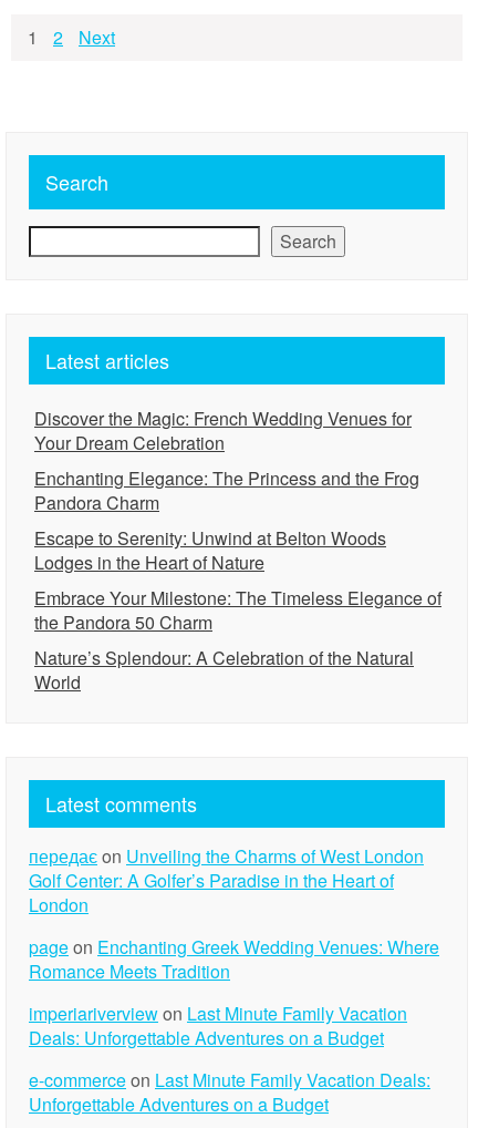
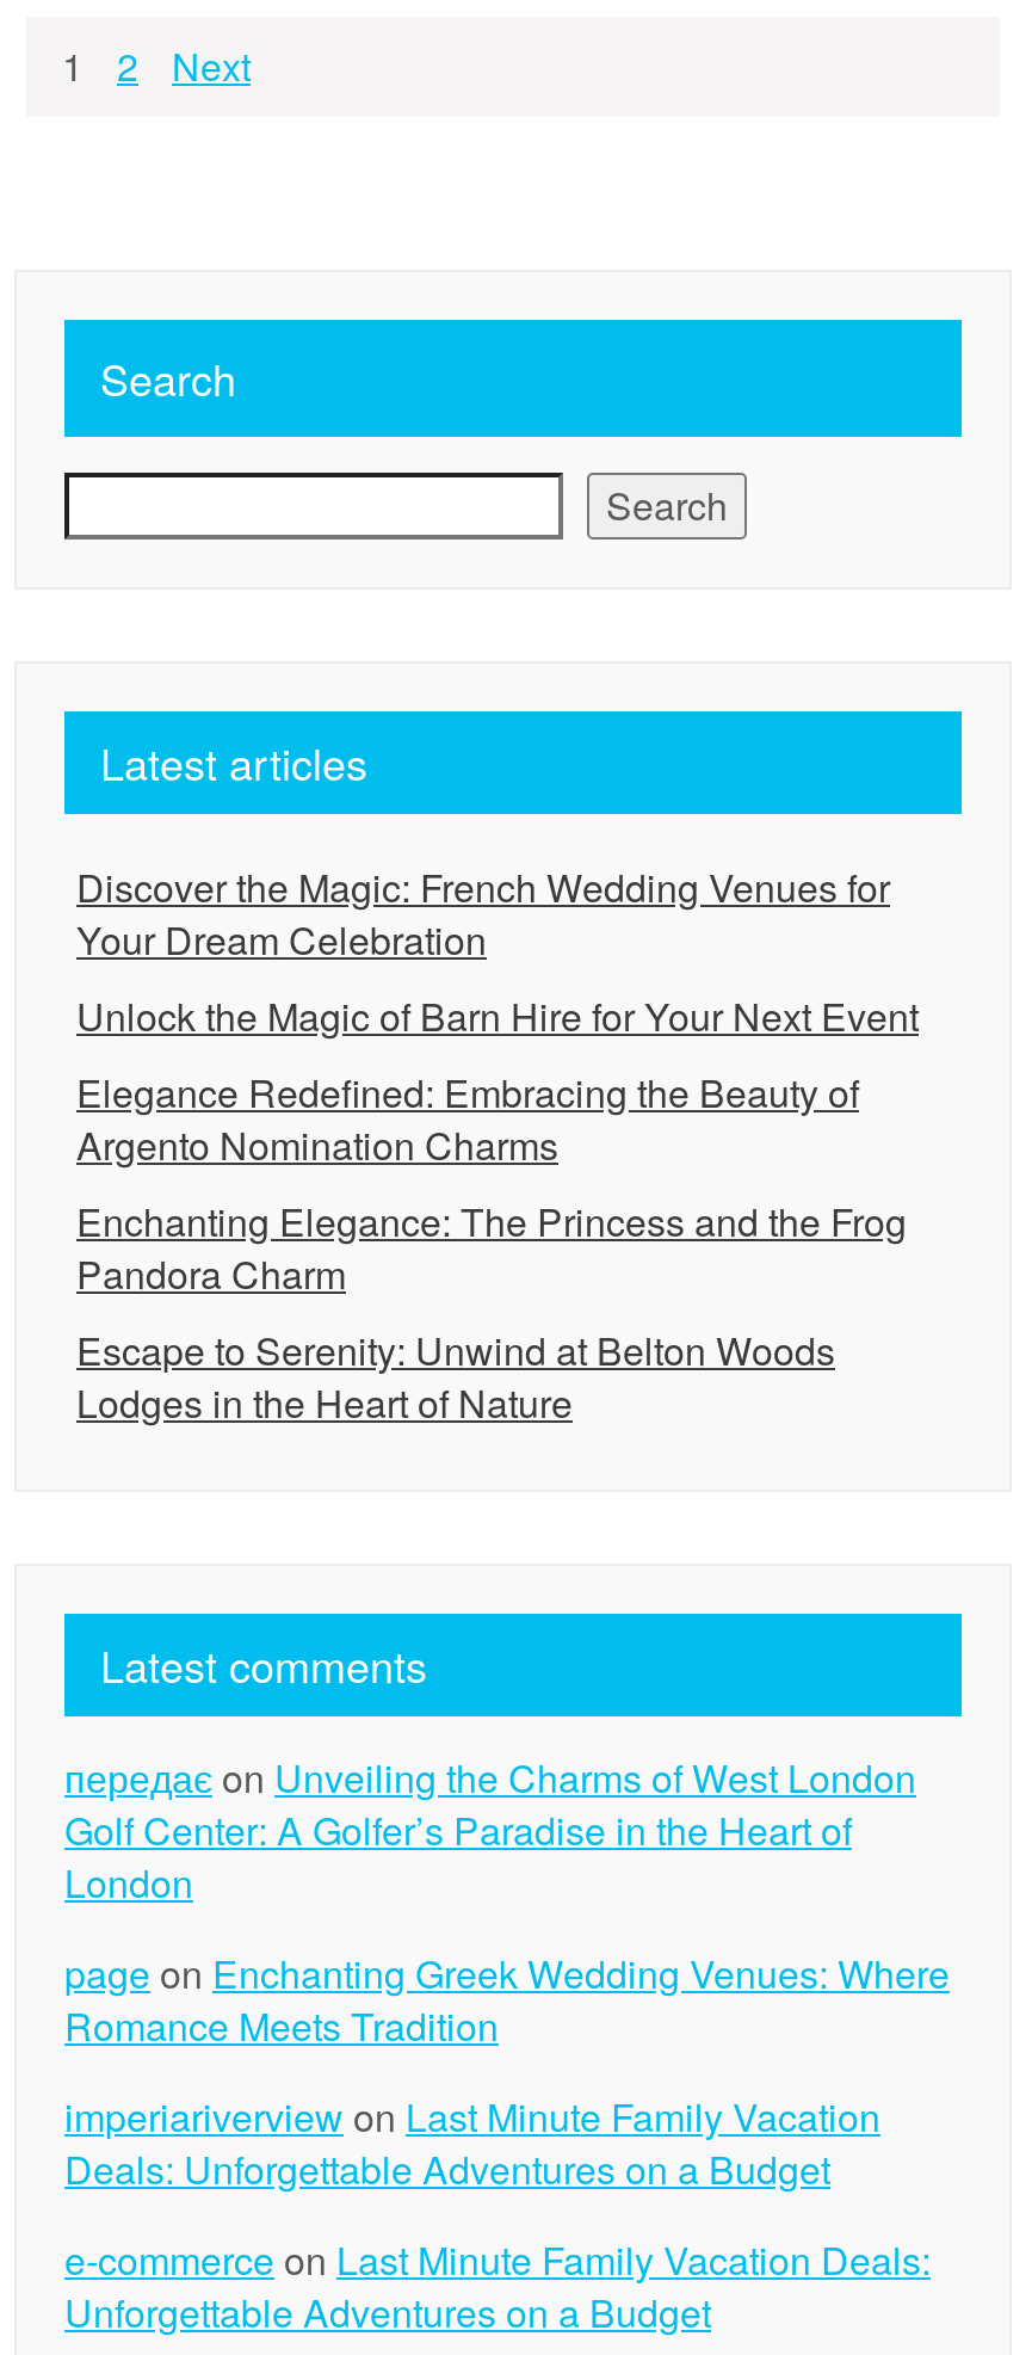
+ Unlock the Magic of Barn Hire for Your Next Event
+ Elegance Redefined: Embracing the Beauty of
+ Argento Nomination Charms

moved down: Enchanting Elegance: The Princess and the Frog | Pandora Charm | Escape to Serenity: Unwind at Belton Woods | Lodges in the Heart of Nature

- Embrace Your Milestone: The Timeless Elegance of
- the Pandora 50 Charm
- Nature’s Splendour: A Celebration of the Natural
- World
